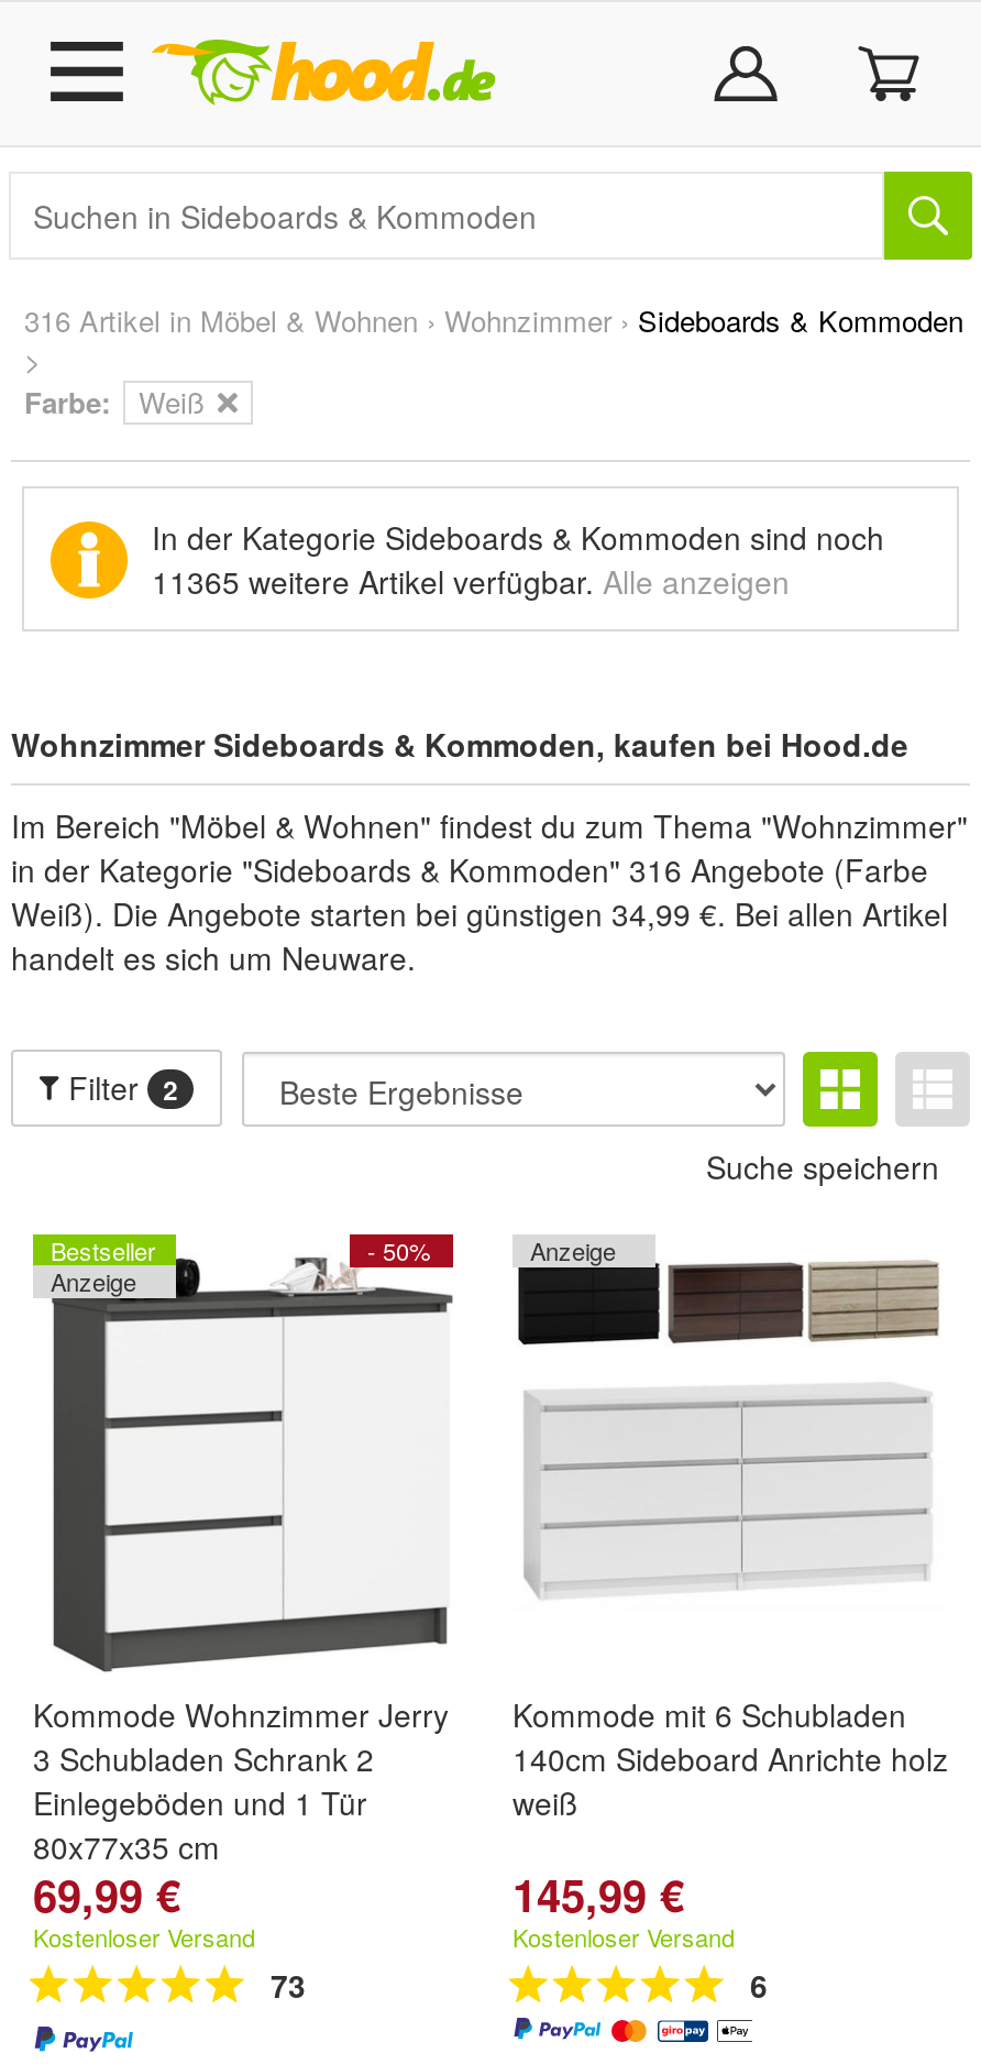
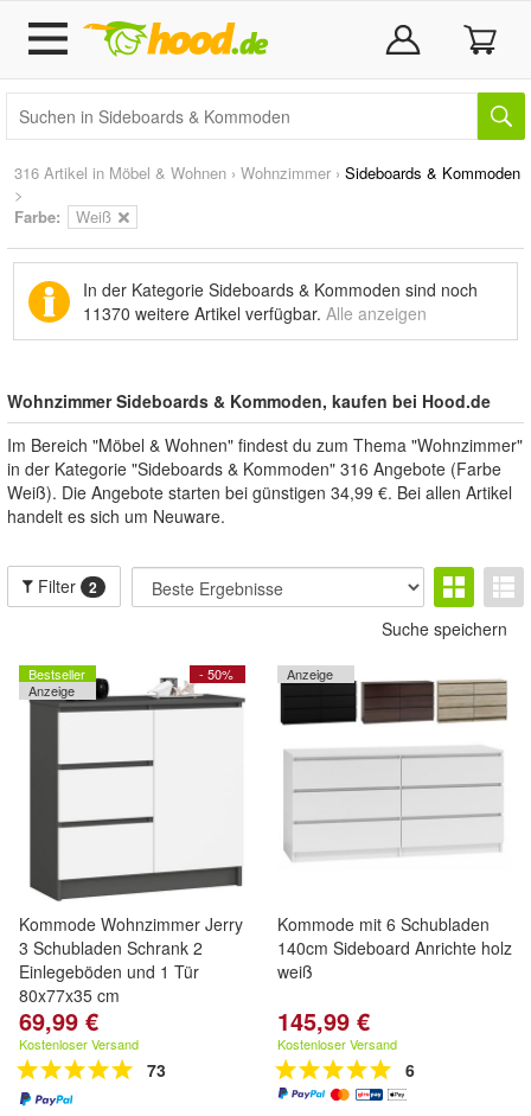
- 11365 weitere Artikel verfügbar. Alle anzeigen
+ 11370 weitere Artikel verfügbar. Alle anzeigen
